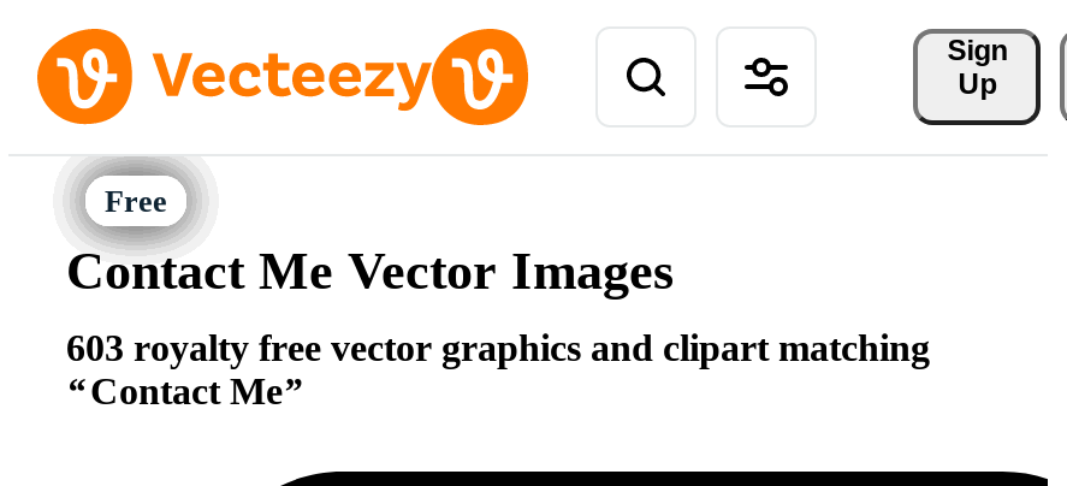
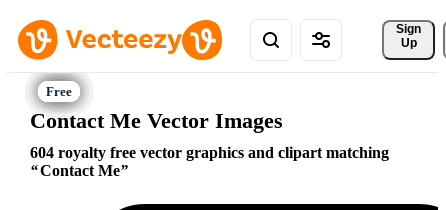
- 603 royalty free vector graphics and clipart matching
+ 604 royalty free vector graphics and clipart matching
